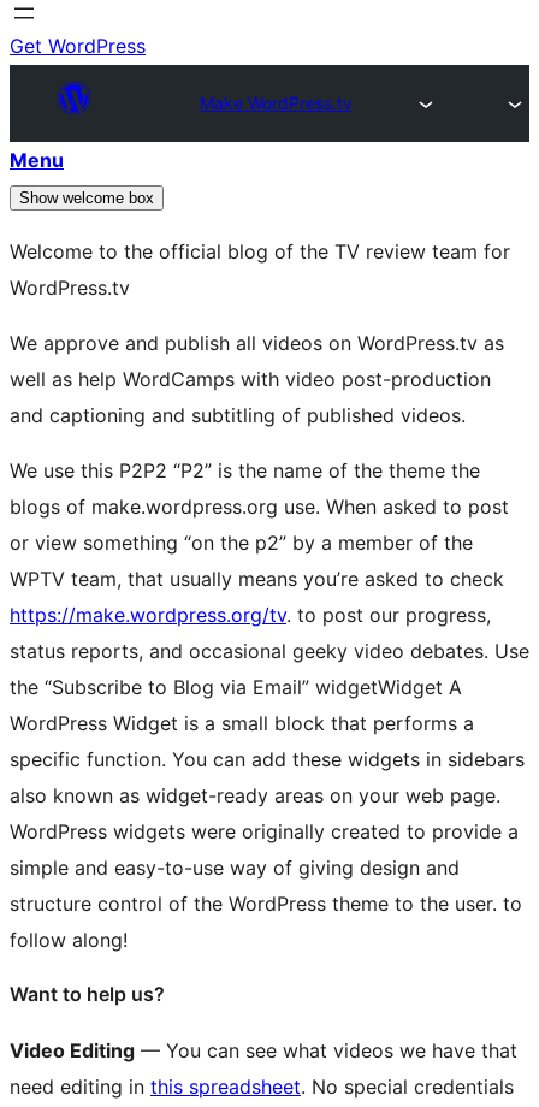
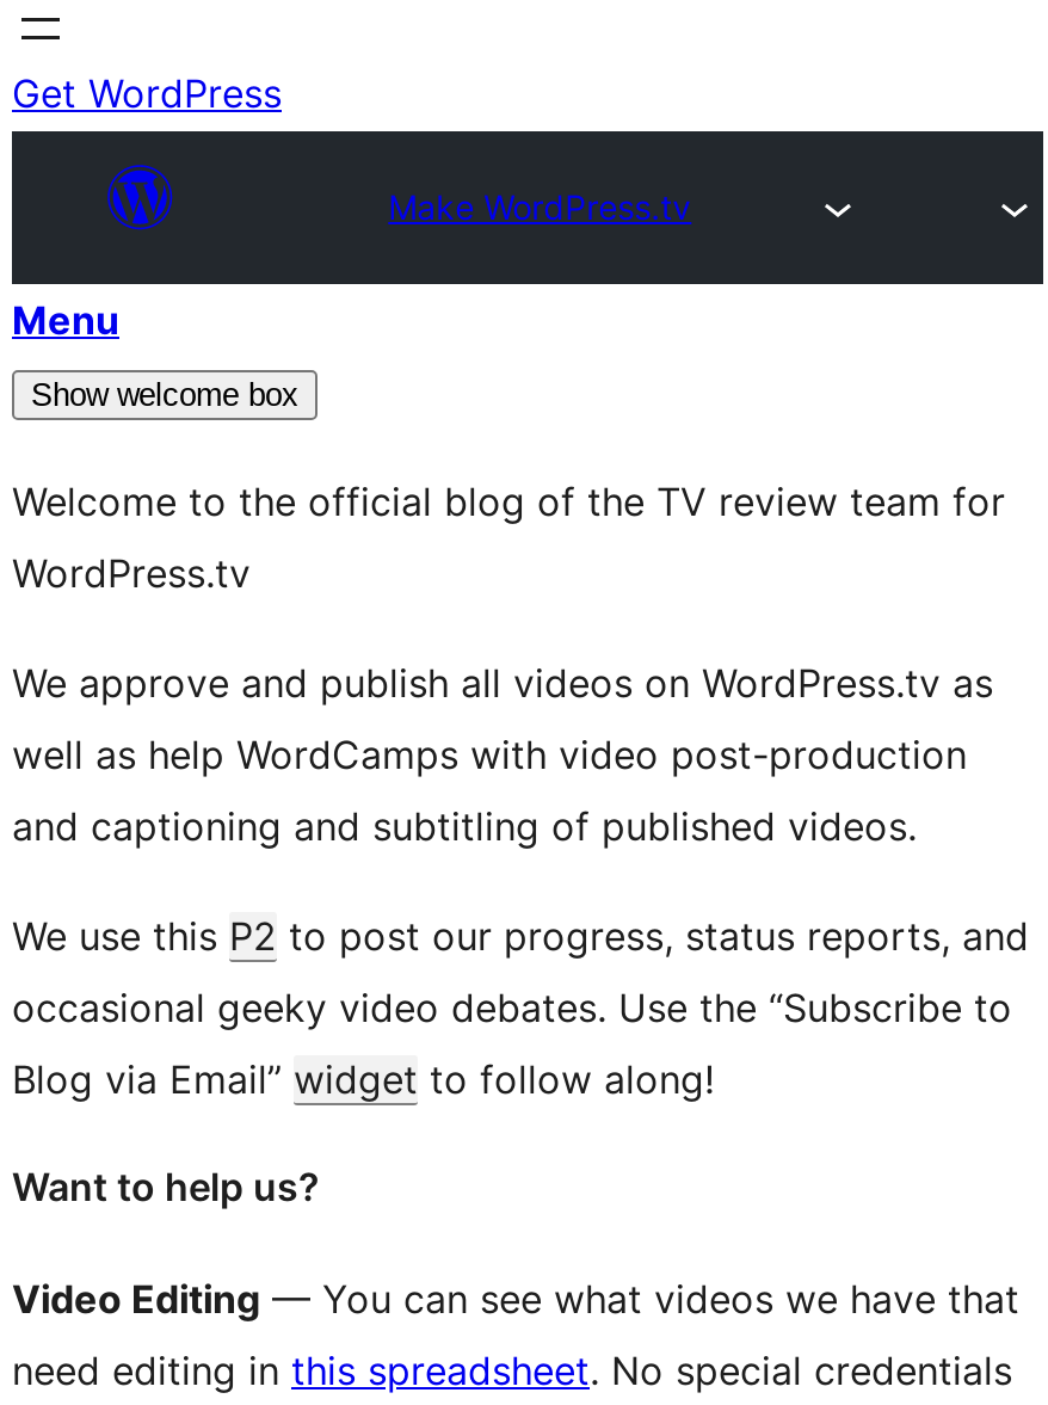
- We use this P2P2 “P2” is the name of the theme the
- blogs of make.wordpress.org use. When asked to post
- or view something “on the p2” by a member of the
- WPTV team, that usually means you’re asked to check
- https://make.wordpress.org/tv. to post our progress,
- status reports, and occasional geeky video debates. Use
- the “Subscribe to Blog via Email” widgetWidget A
- WordPress Widget is a small block that performs a
- specific function. You can add these widgets in sidebars
- also known as widget-ready areas on your web page.
- WordPress widgets were originally created to provide a
- simple and easy-to-use way of giving design and
- structure control of the WordPress theme to the user. to
- follow along!
+ We use this P2 to post our progress, status reports, and
+ occasional geeky video debates. Use the “Subscribe to
+ Blog via Email” widget to follow along!
